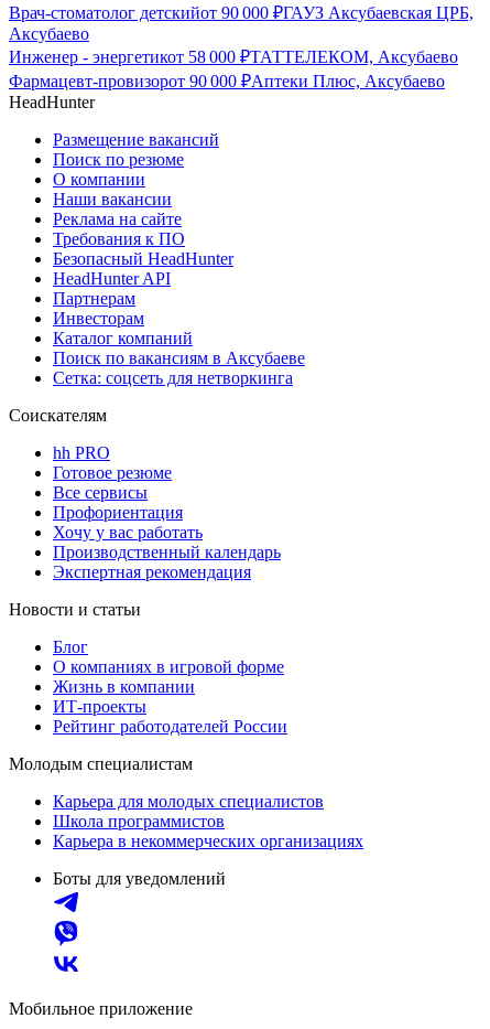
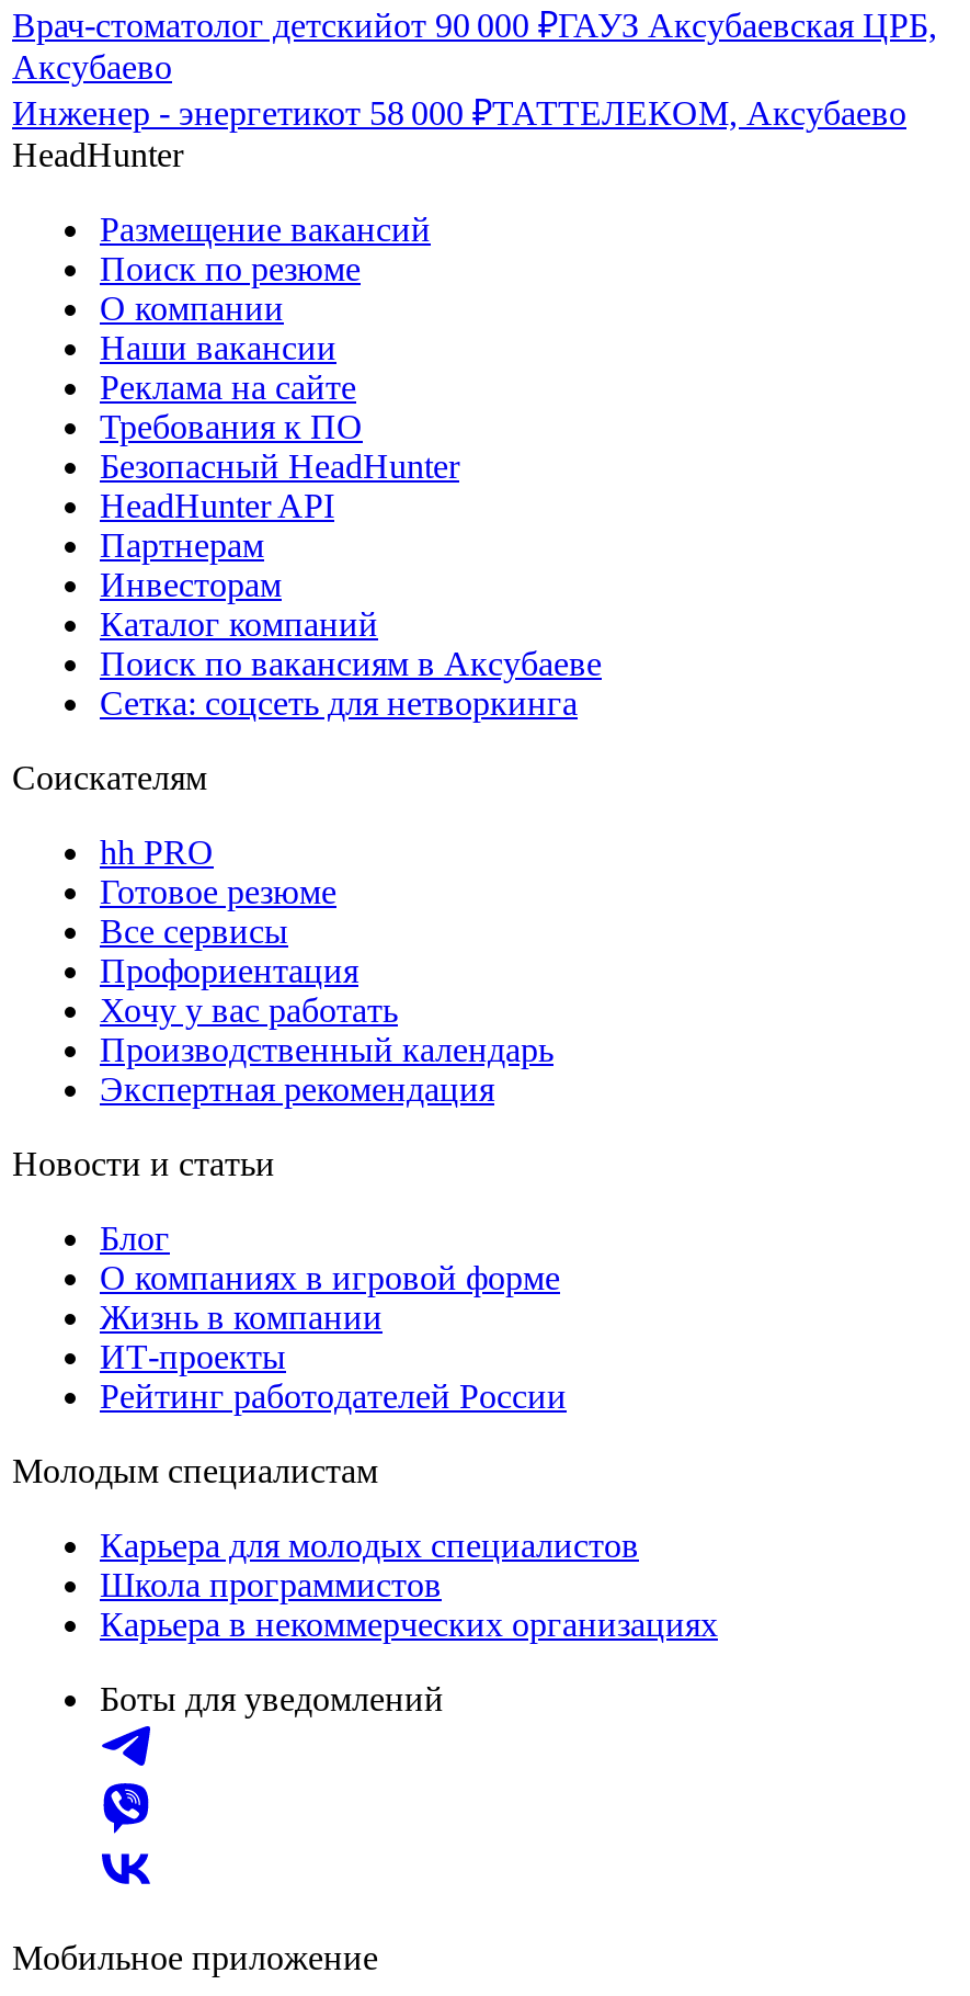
- Фармацевт-провизорот 90 000 ₽Аптеки Плюс, Аксубаево
